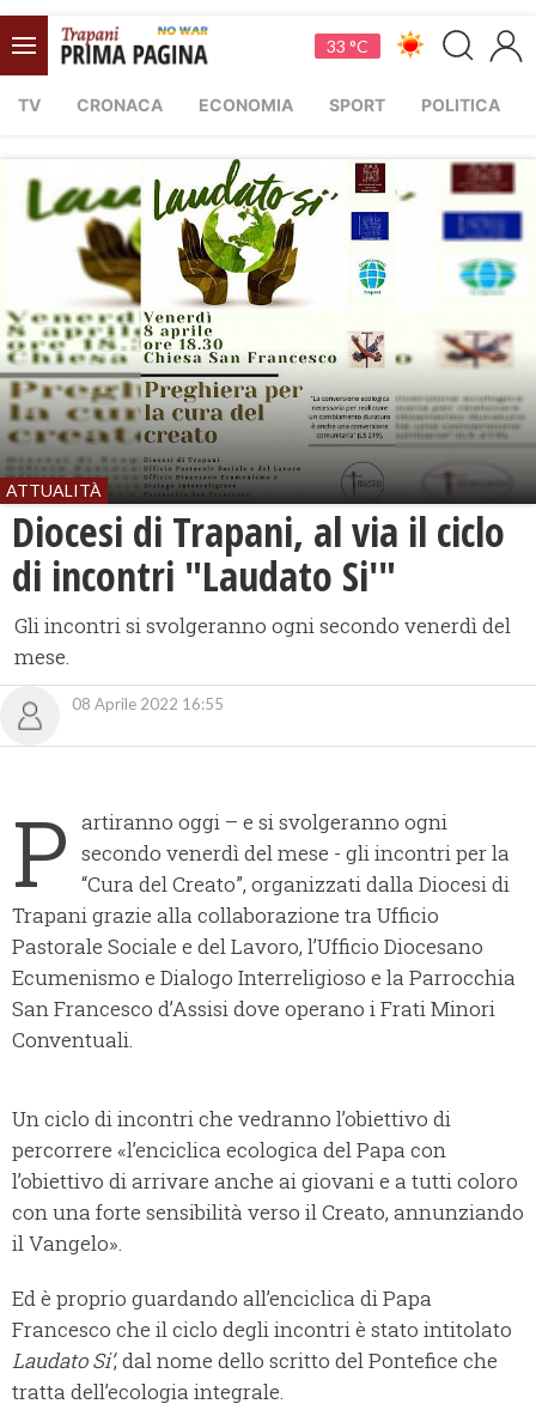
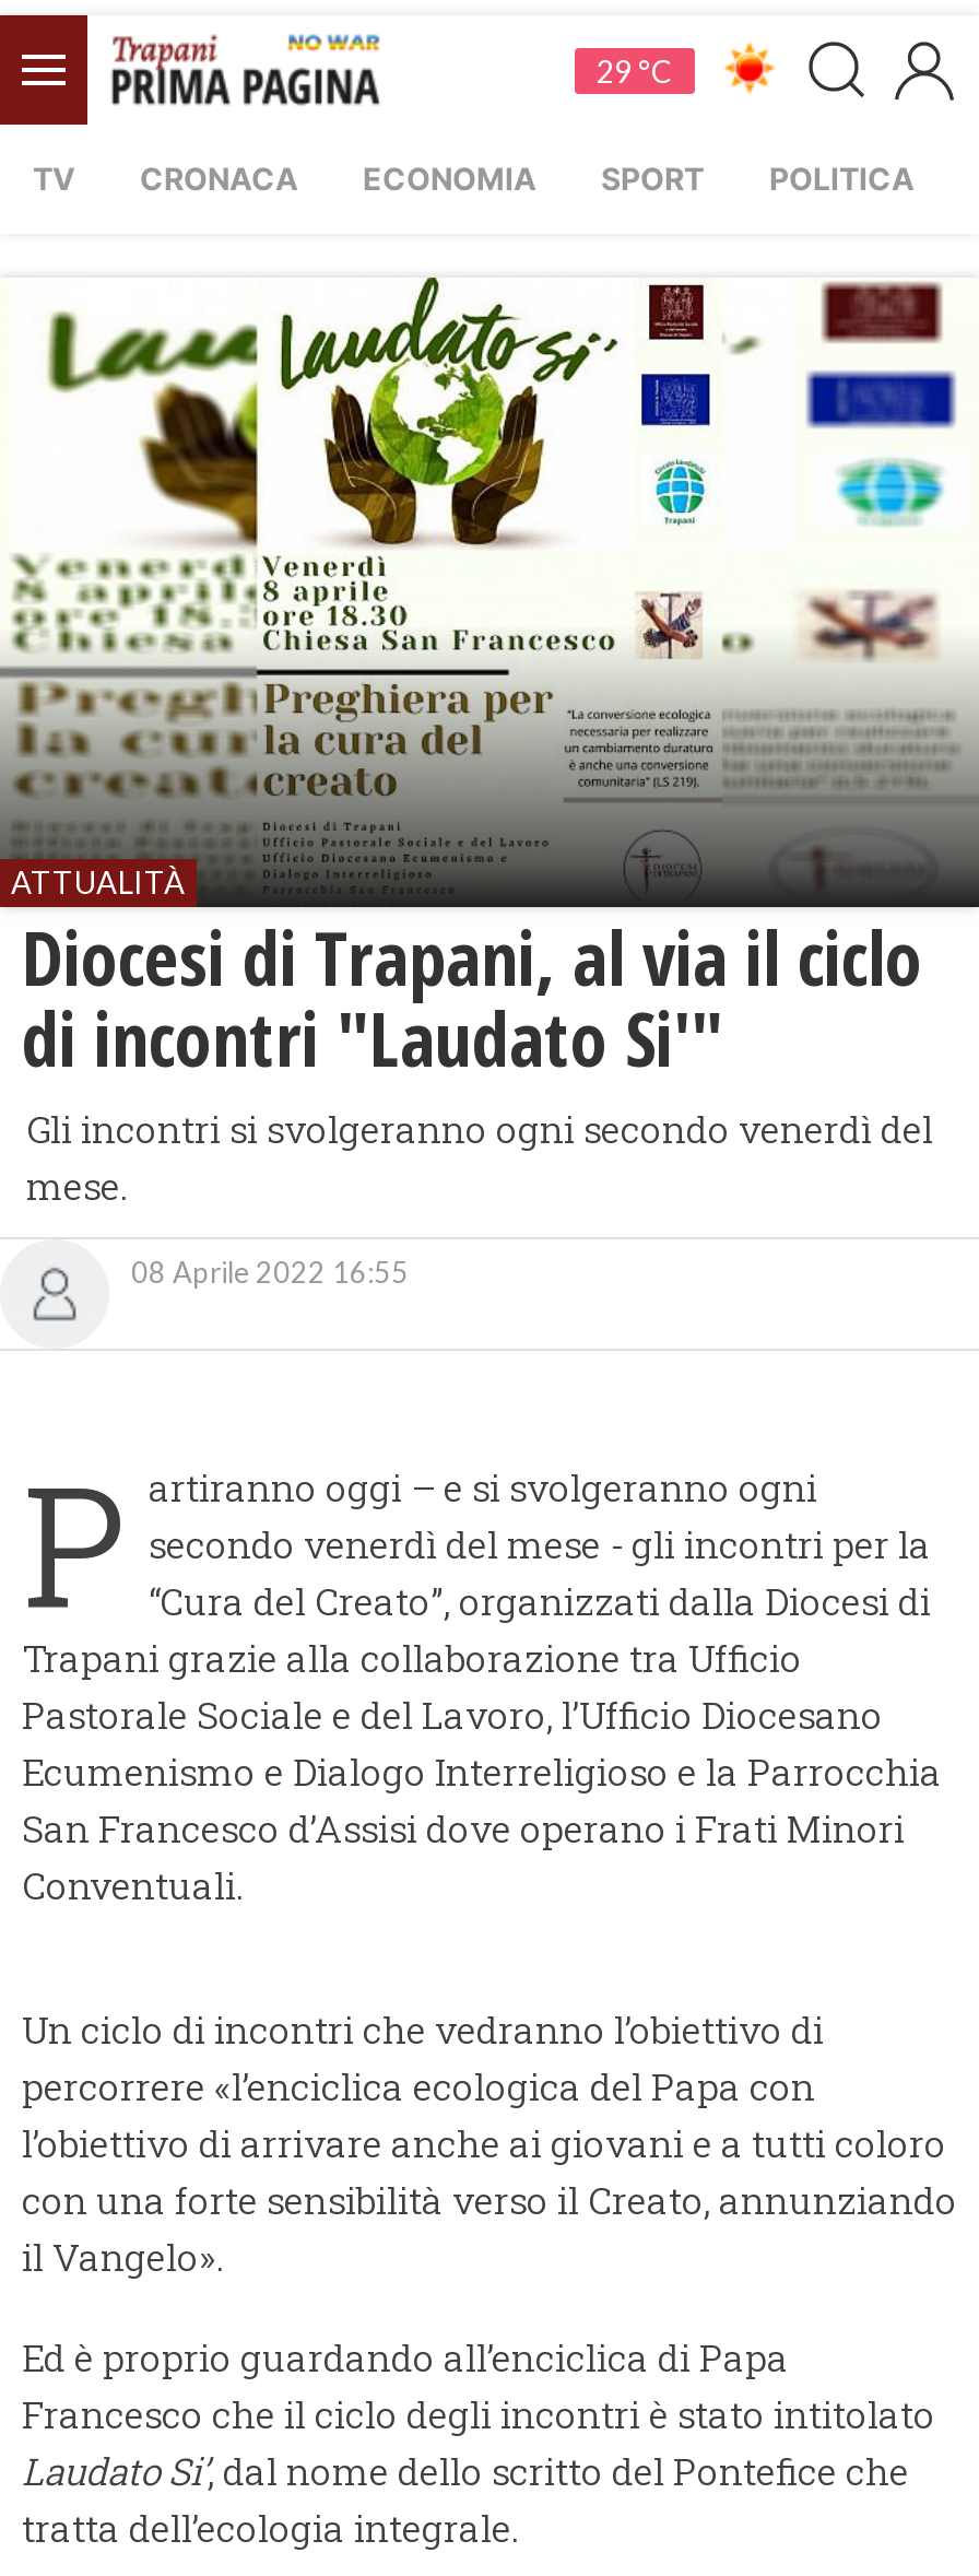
- 33 °C
+ 29 °C
